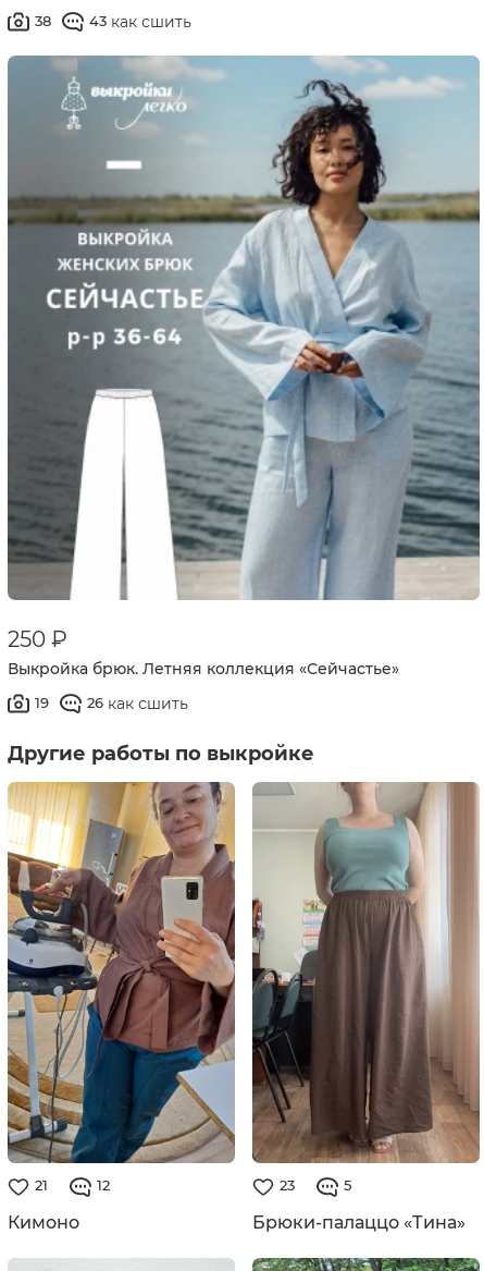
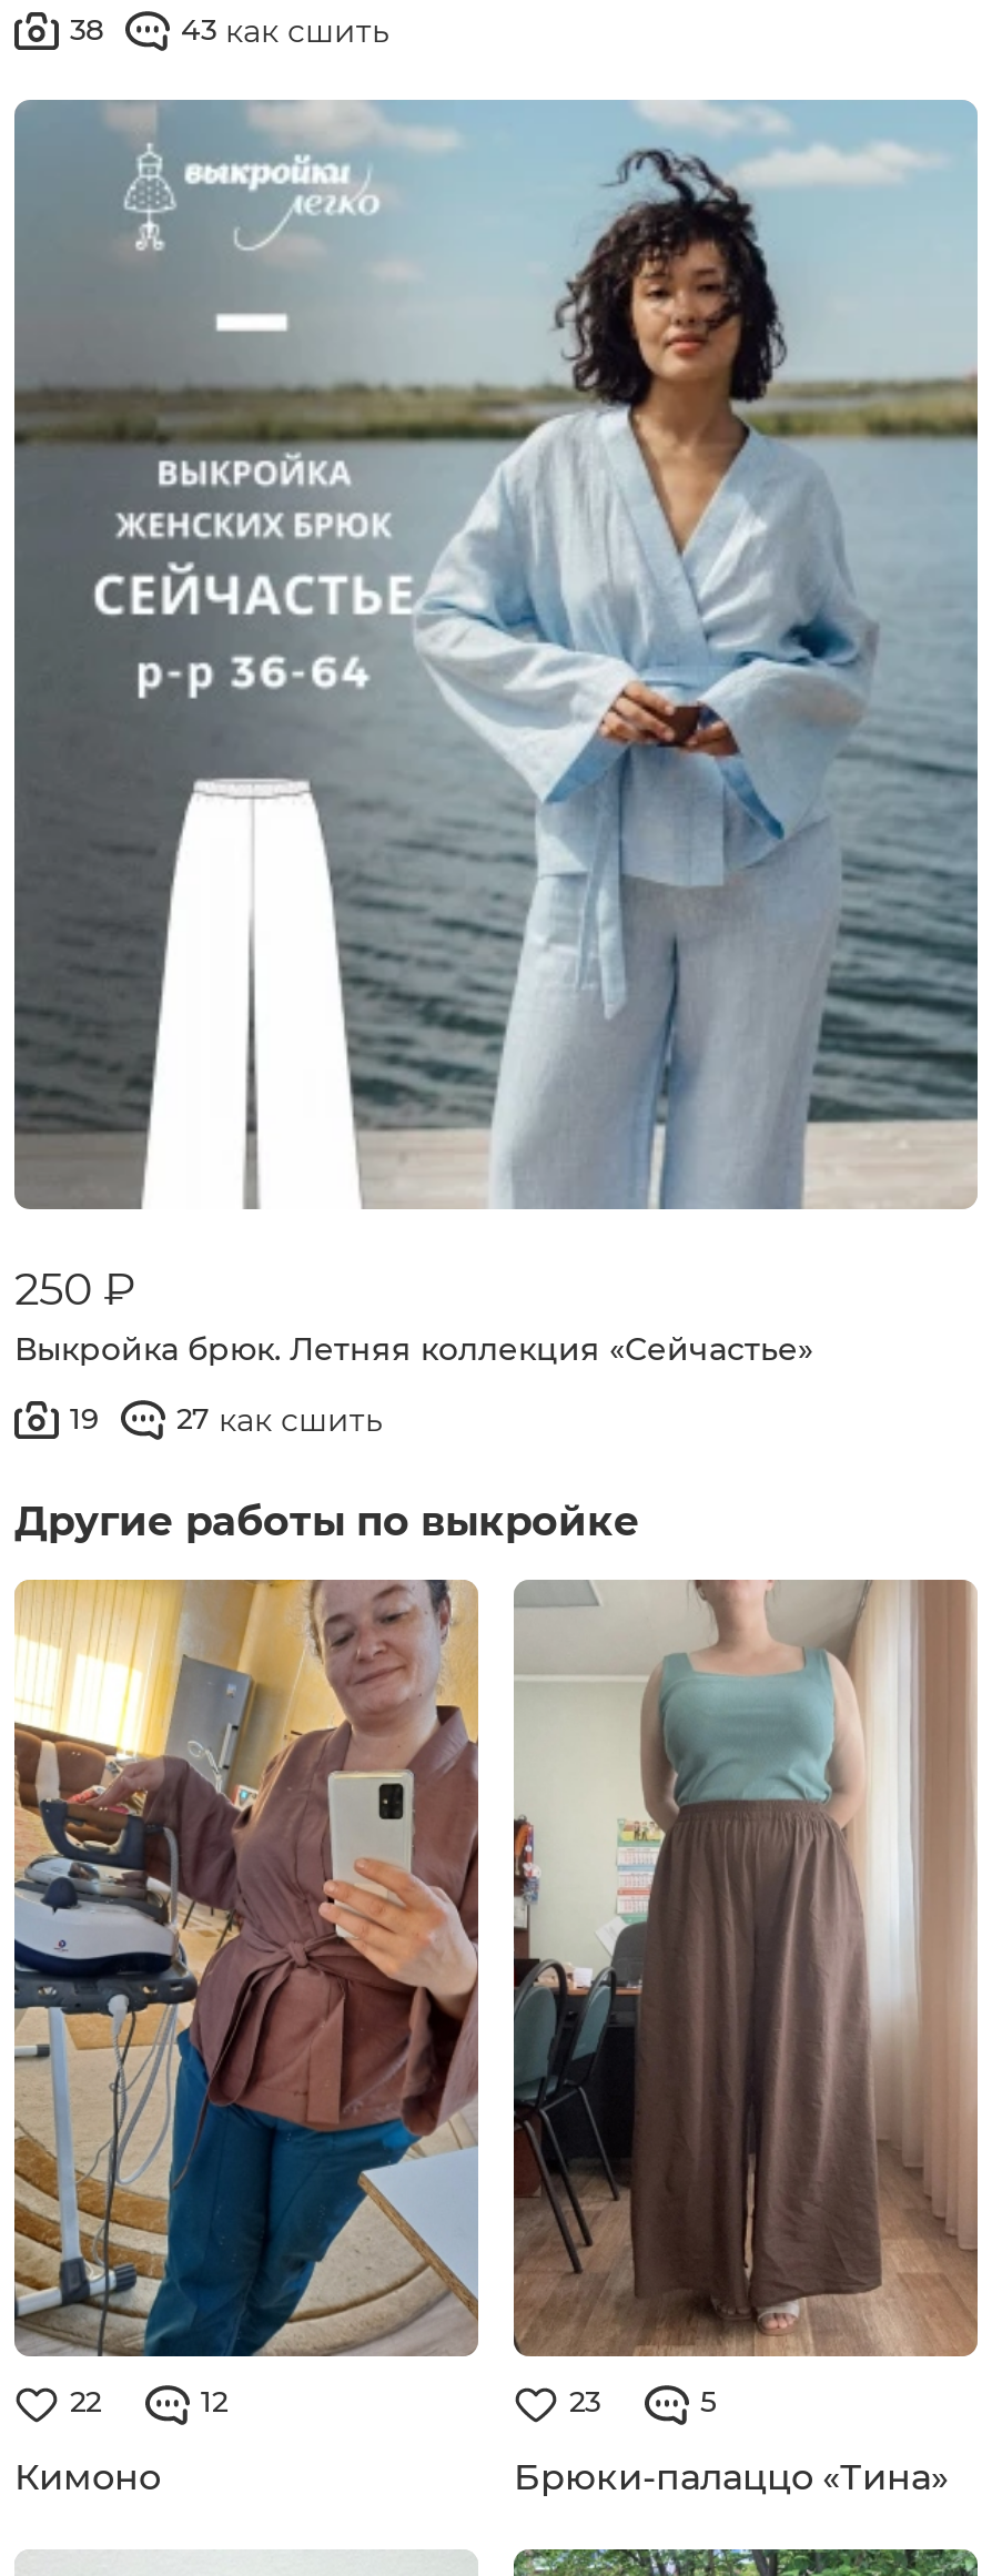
- 26 как сшить
+ 27 как сшить

- 21
+ 22
